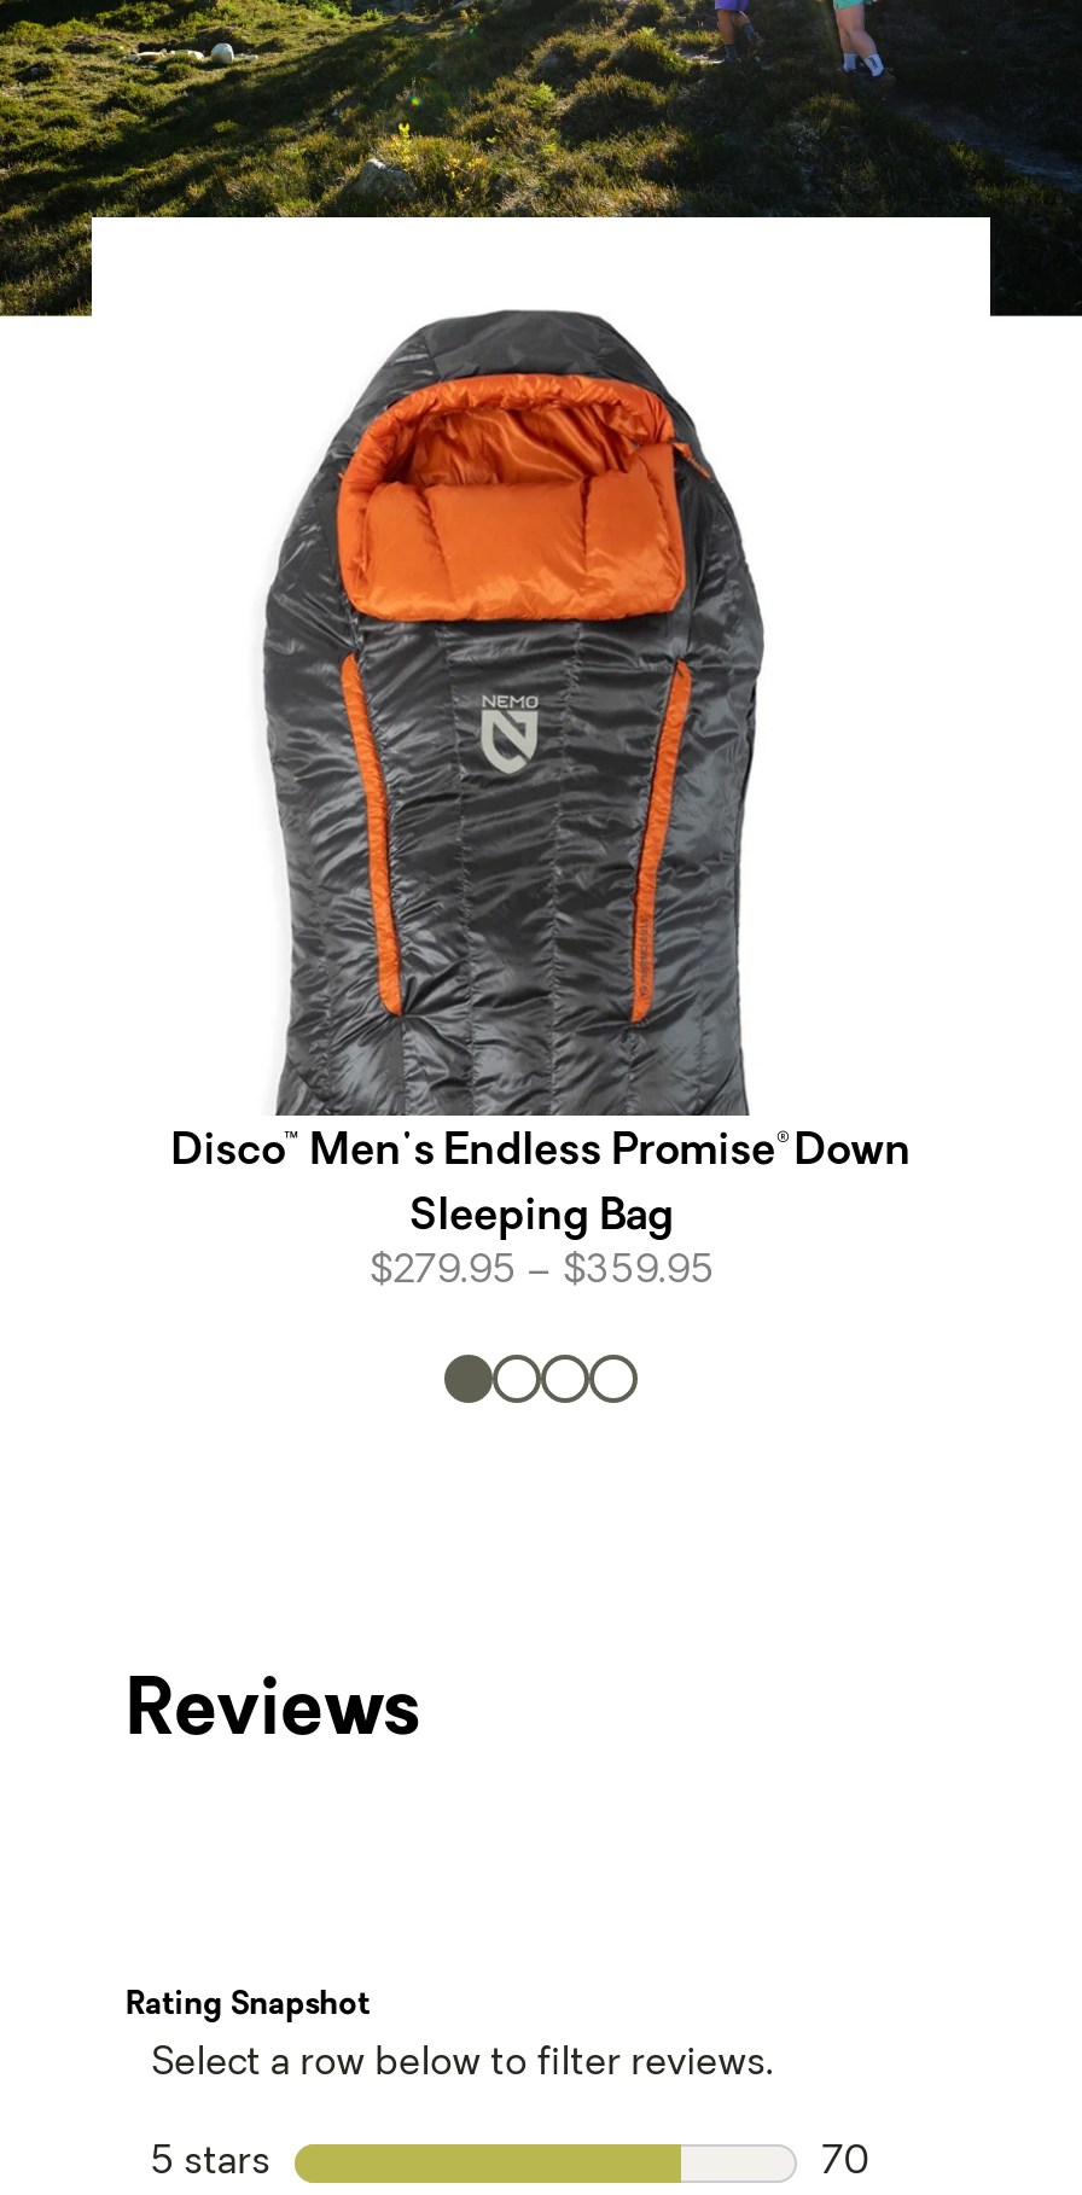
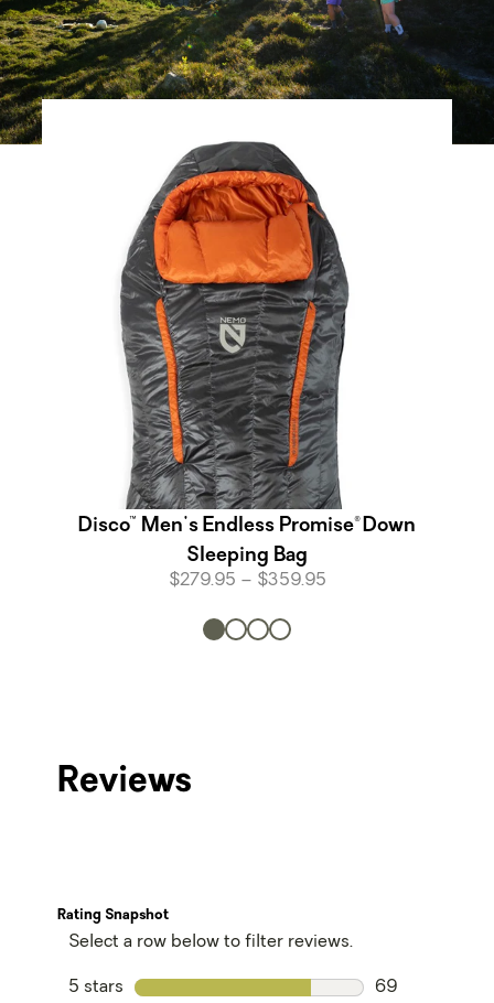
- 70
+ 69
